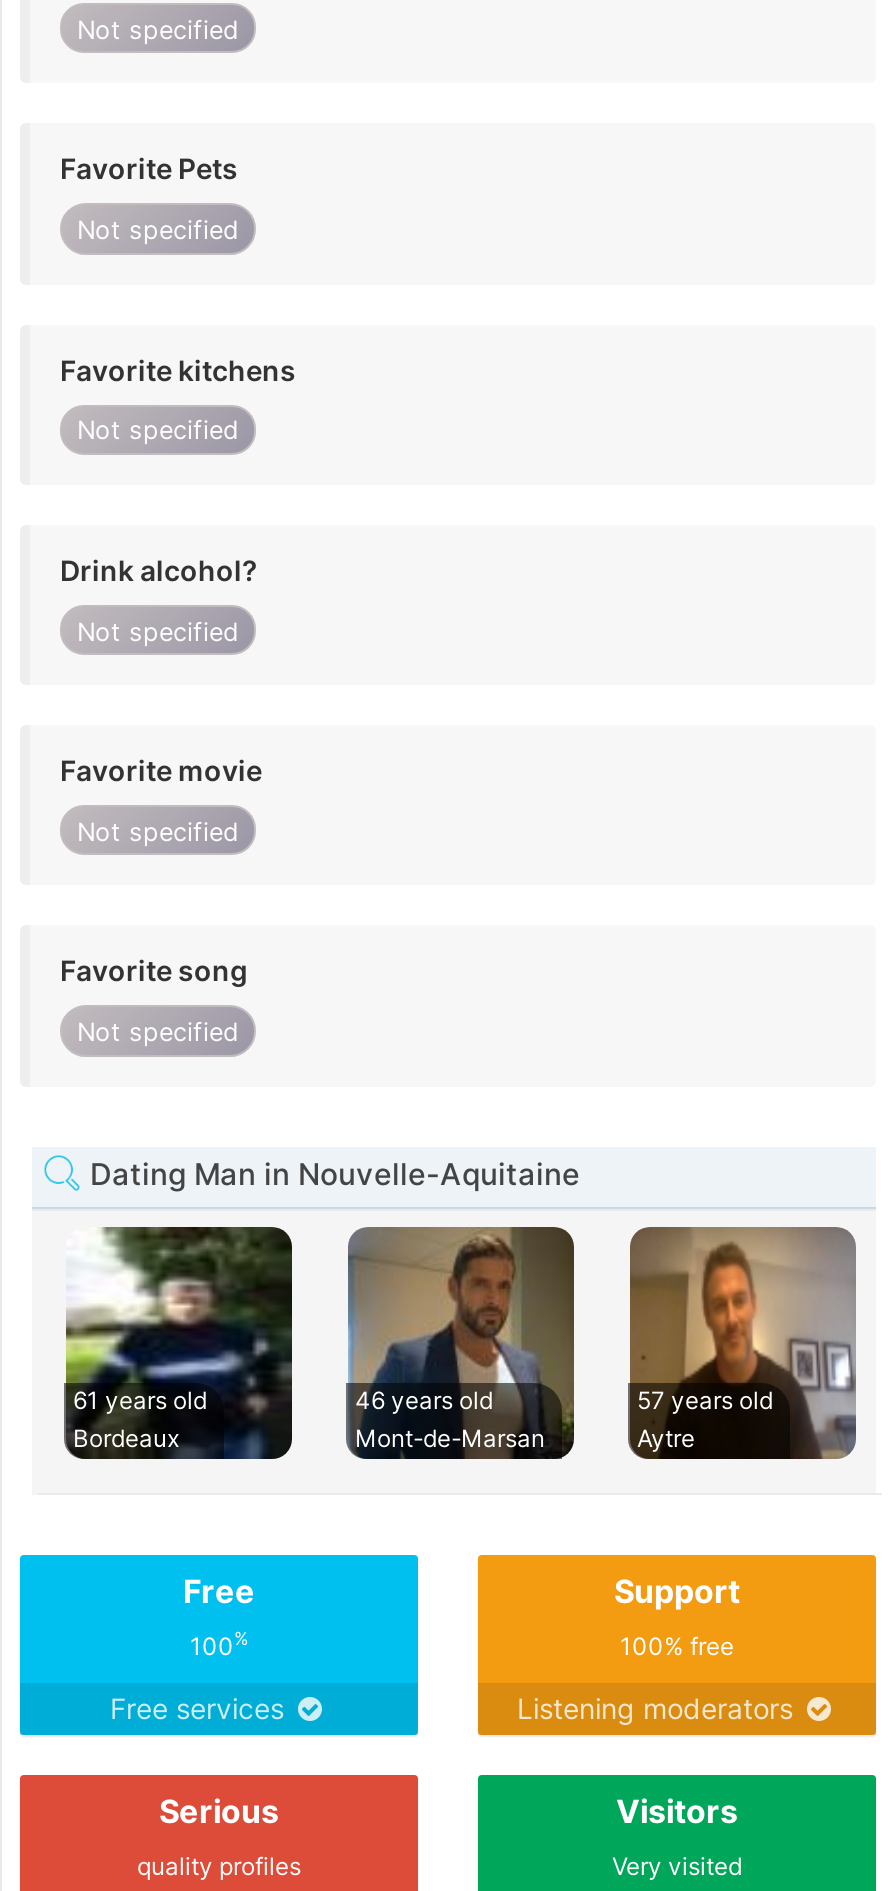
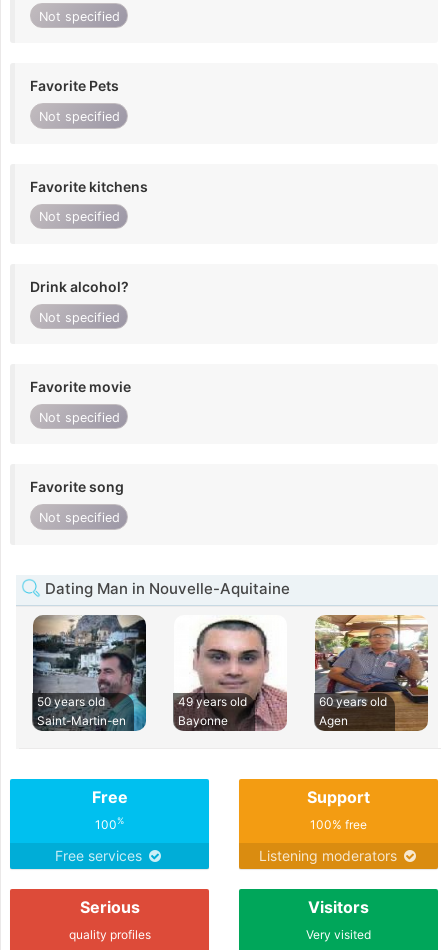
- [image]
- 61 years old
- Bordeaux
+ [image]
+ 50 years old
+ Saint-Martin-en

- [image]
- 46 years old
- Mont-de-Marsan
+ [image]
+ 49 years old
+ Bayonne

- [image]
- 57 years old
- Aytre
+ [image]
+ 60 years old
+ Agen
